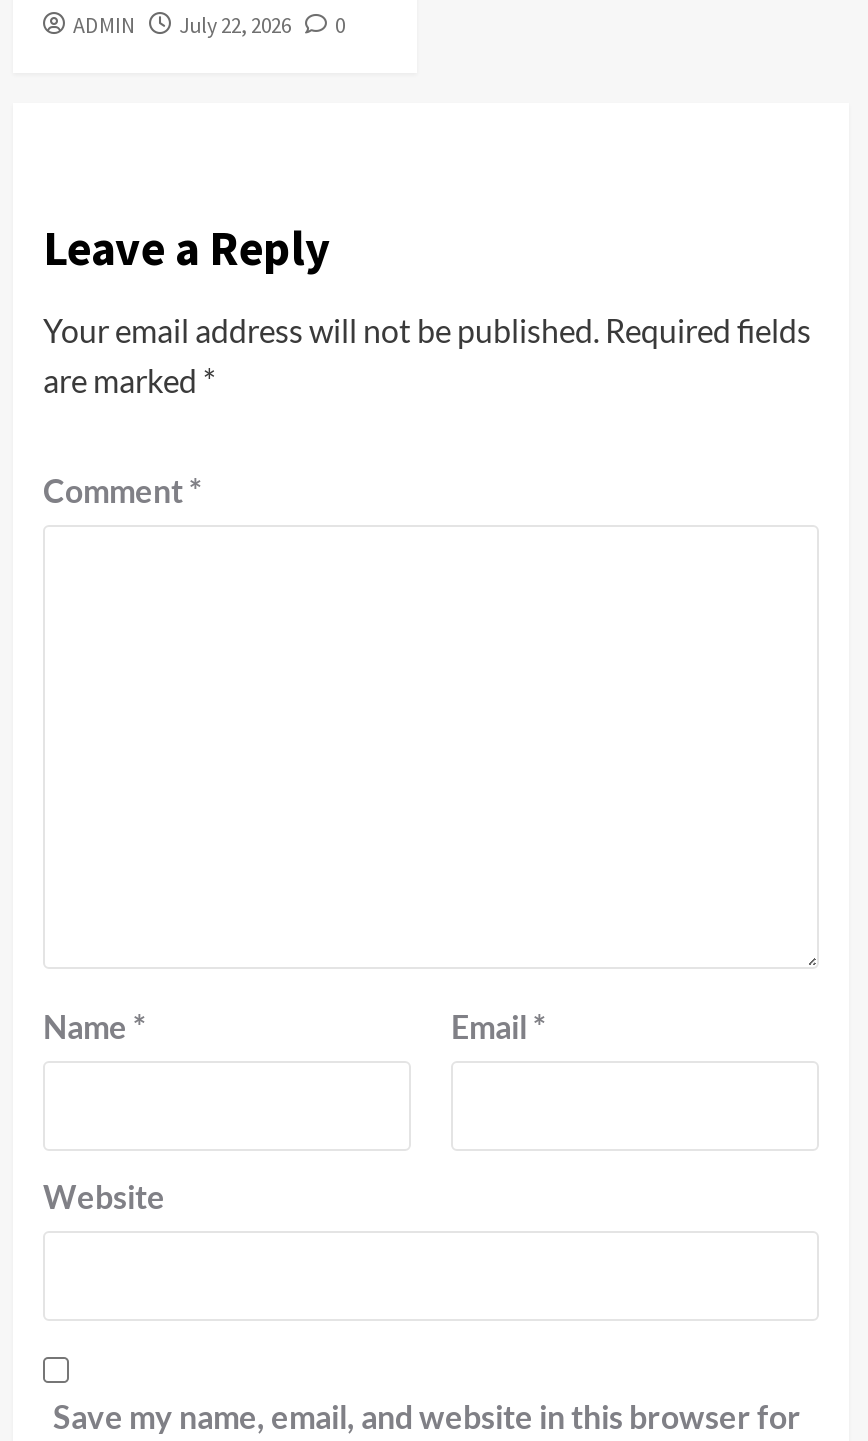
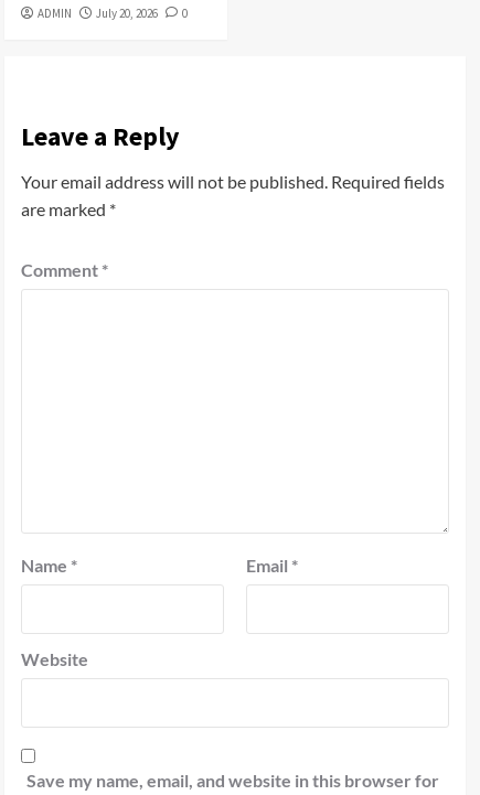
- ADMIN July 22, 2026 0
+ ADMIN July 20, 2026 0
